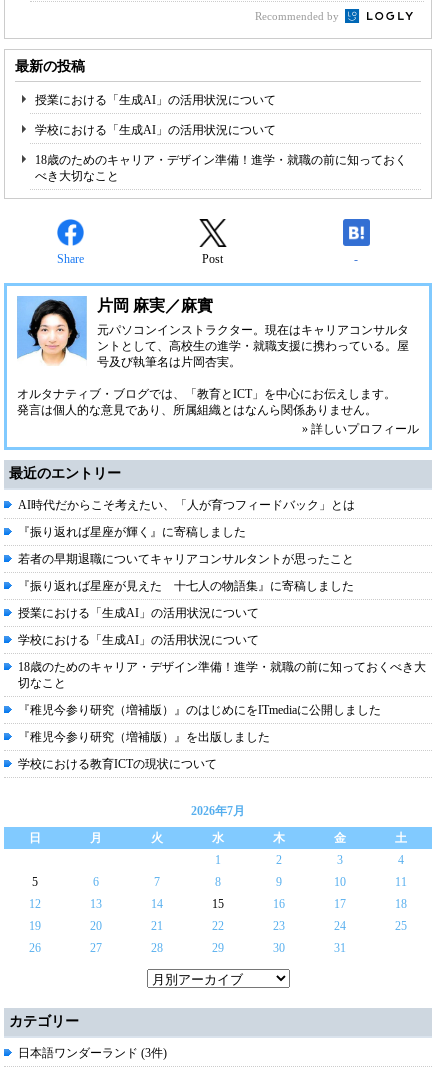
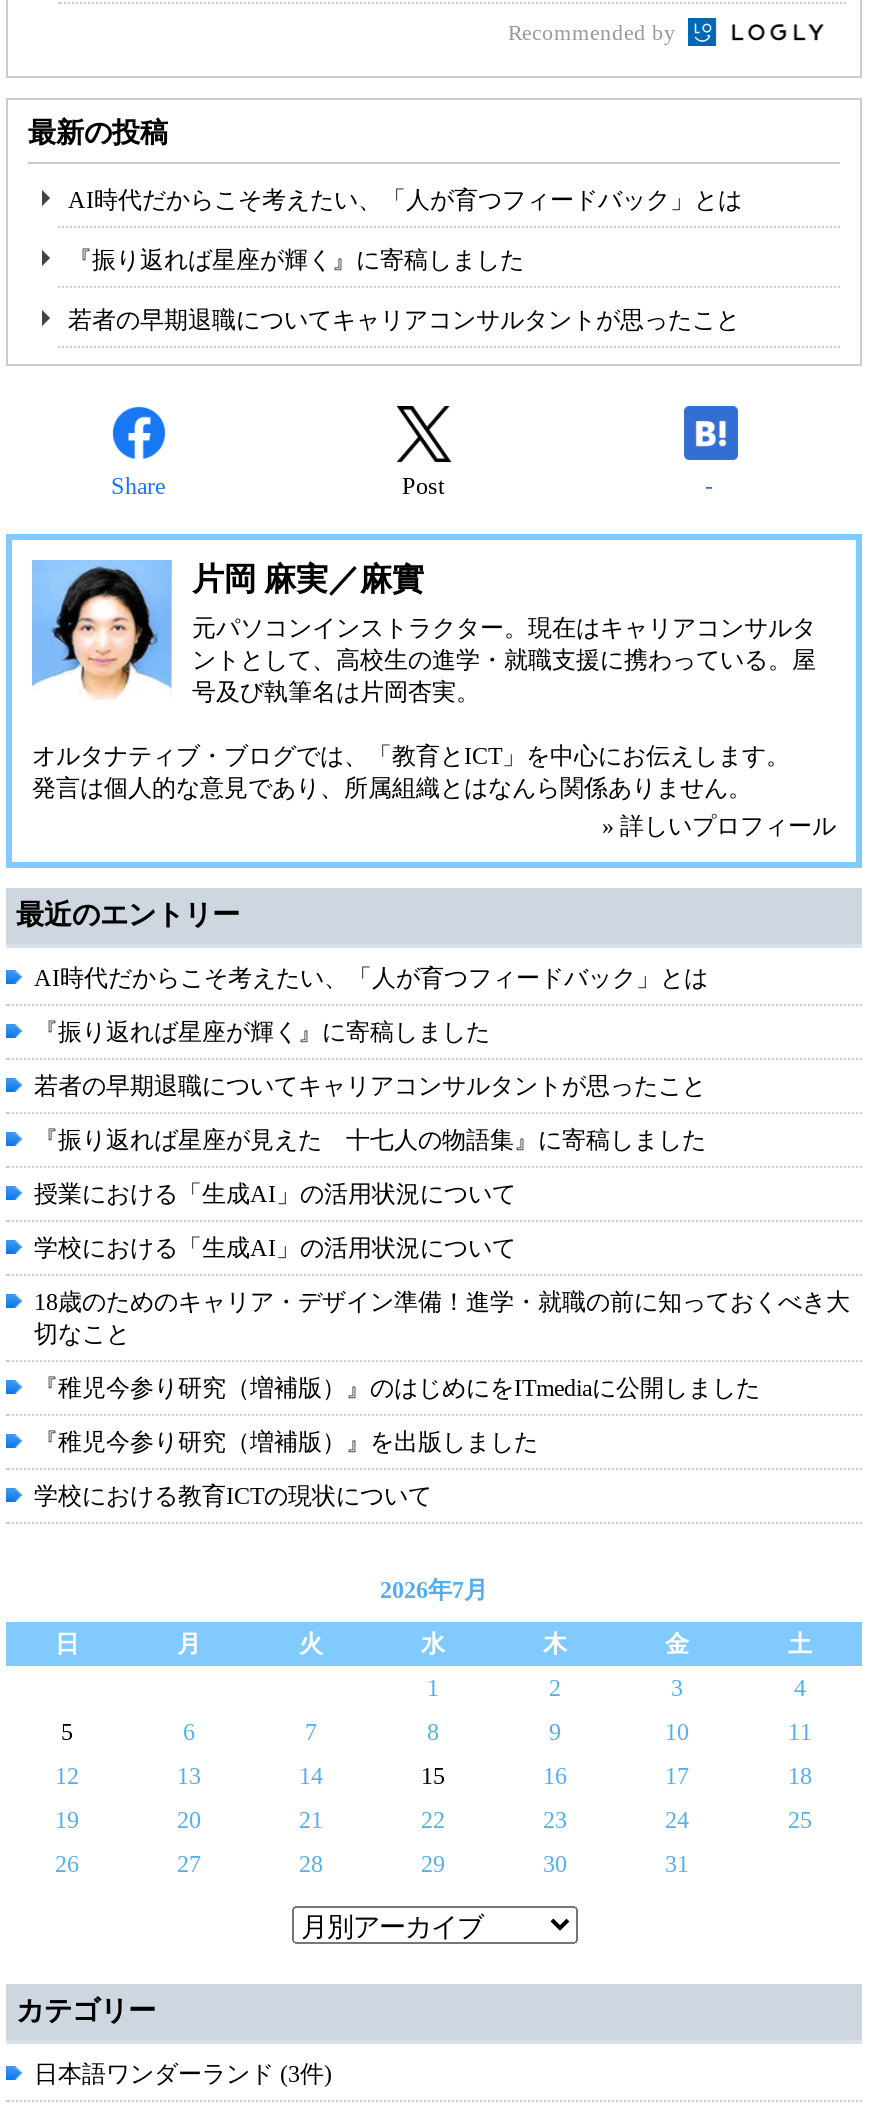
- 授業における「生成AI」の活用状況について
+ AI時代だからこそ考えたい、「人が育つフィードバック」とは

- 学校における「生成AI」の活用状況について
+ 『振り返れば星座が輝く』に寄稿しました

- 18歳のためのキャリア・デザイン準備！進学・就職の前に知っておく
- べき大切なこと
+ 若者の早期退職についてキャリアコンサルタントが思ったこと
